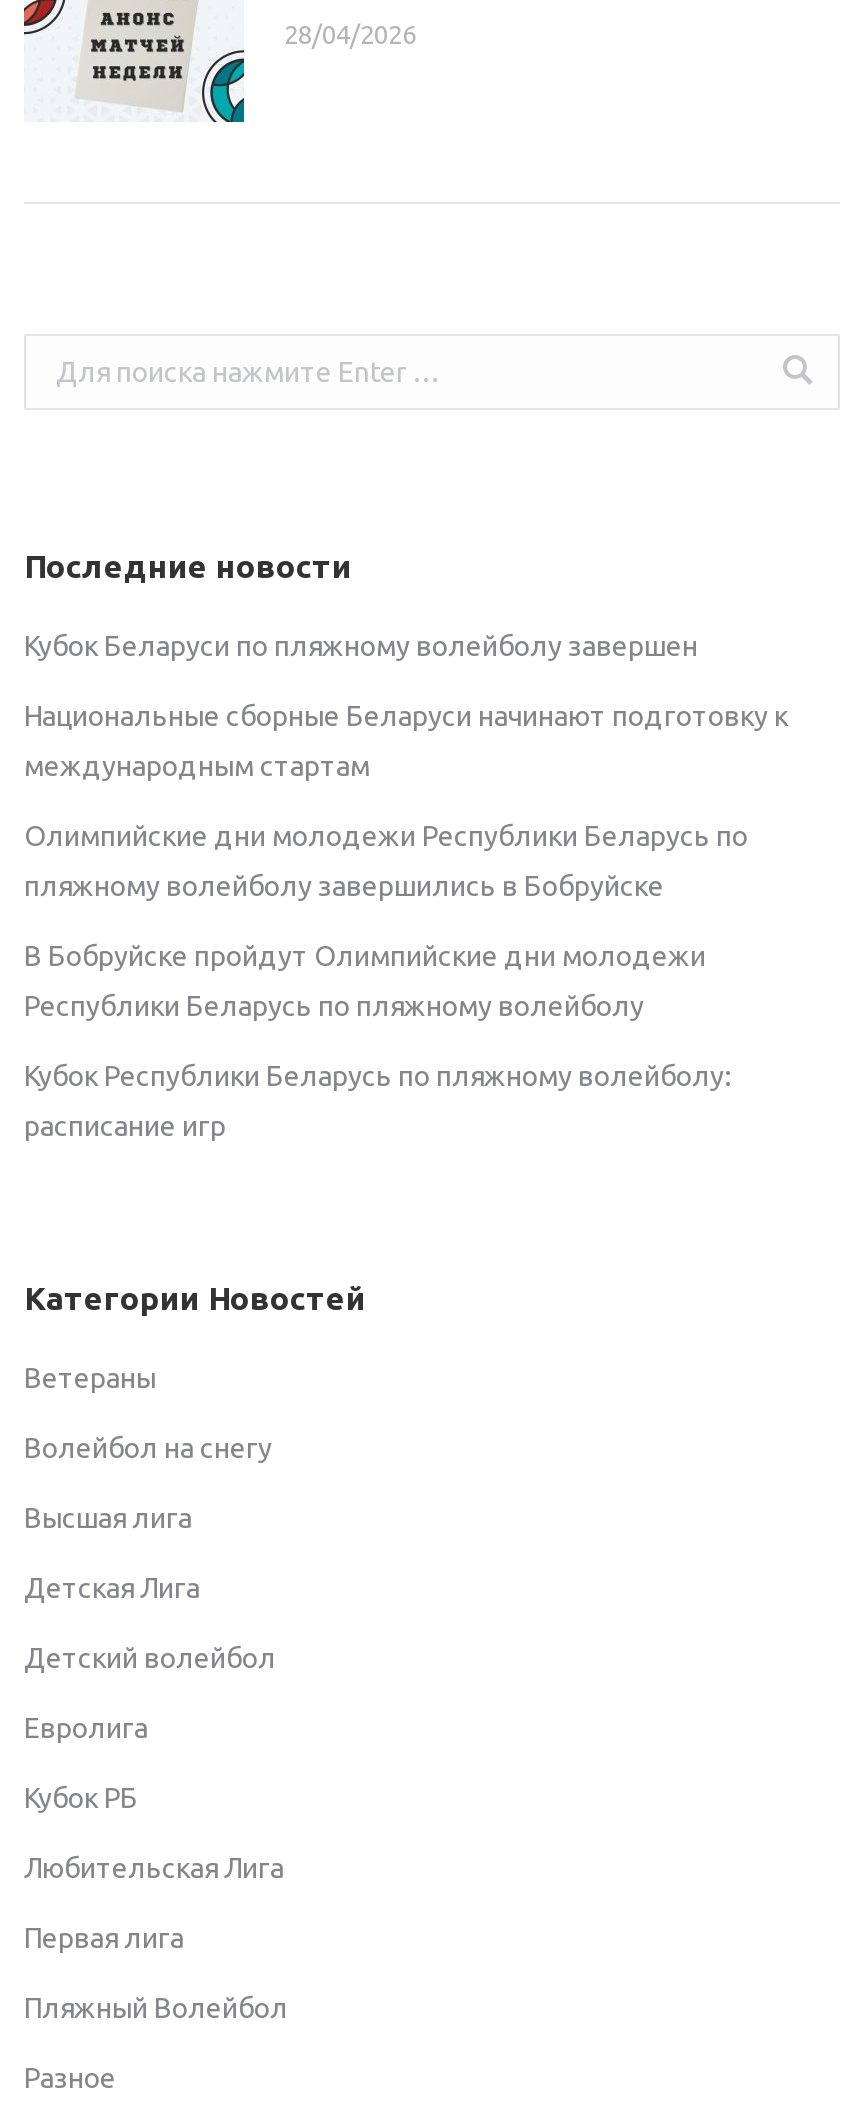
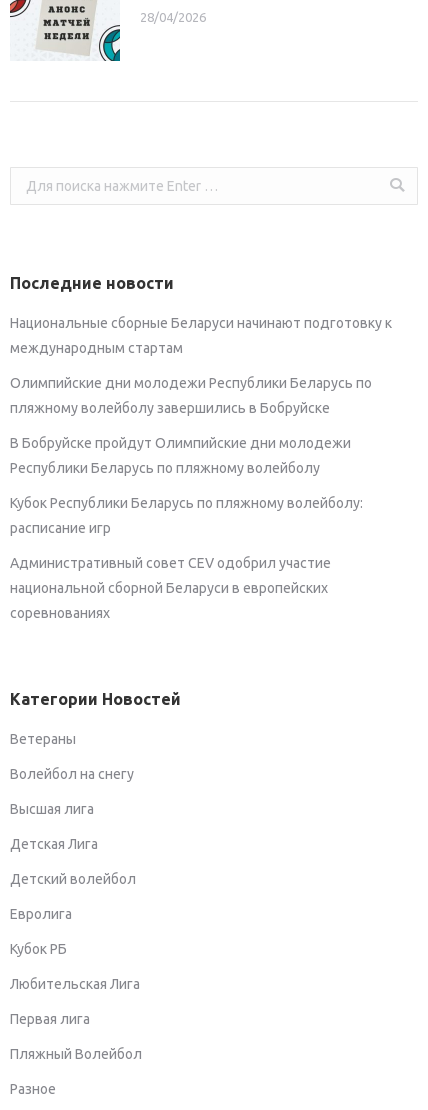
- Кубок Беларуси по пляжному волейболу завершен

moved up: Национальные сборные Беларуси начинают подготовку к | международным стартам | Олимпийские дни молодежи Республики Беларусь по | пляжному волейболу завершились в Бобруйске | В Бобруйске пройдут Олимпийские дни молодежи | Республики Беларусь по пляжному волейболу | Кубок Республики Беларусь по пляжному волейболу: | расписание игр

+ Административный совет CEV одобрил участие
+ национальной сборной Беларуси в европейских
+ соревнованиях
